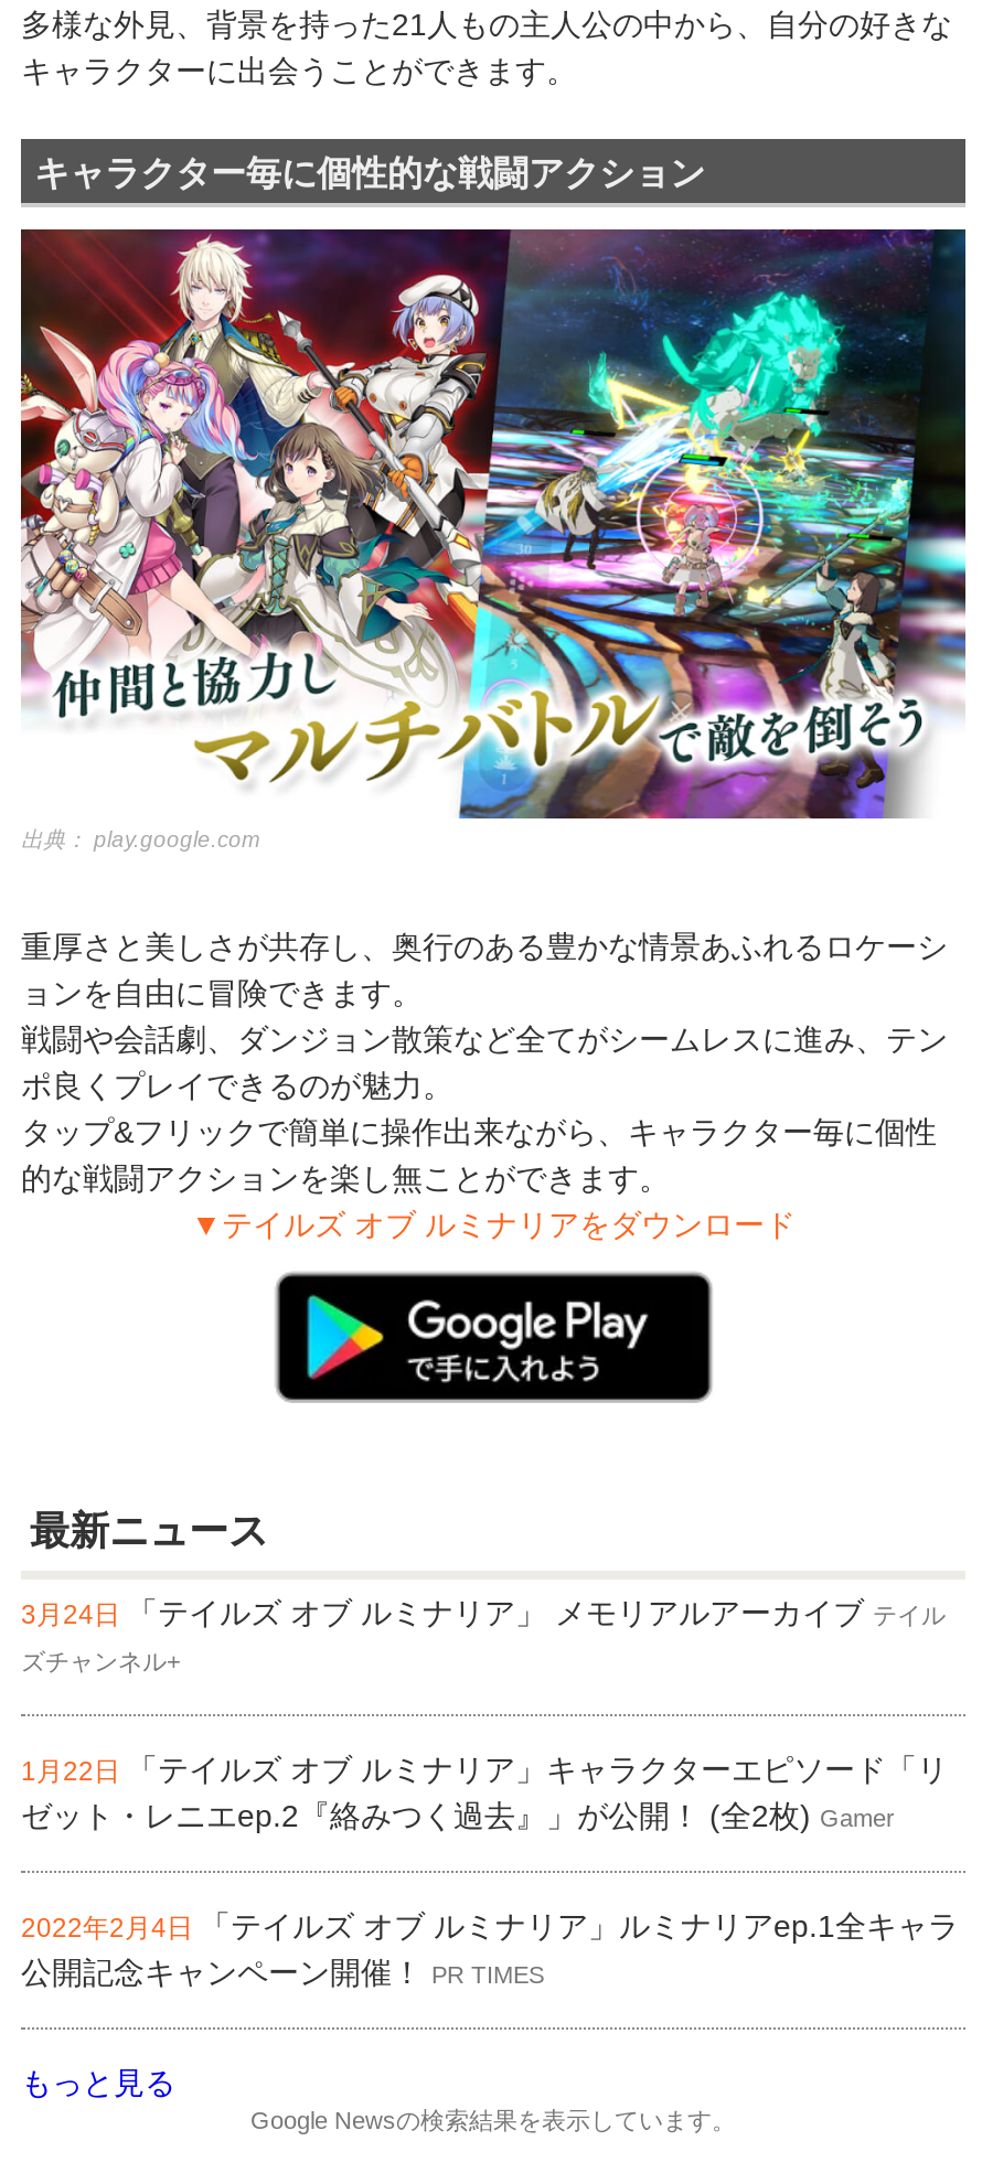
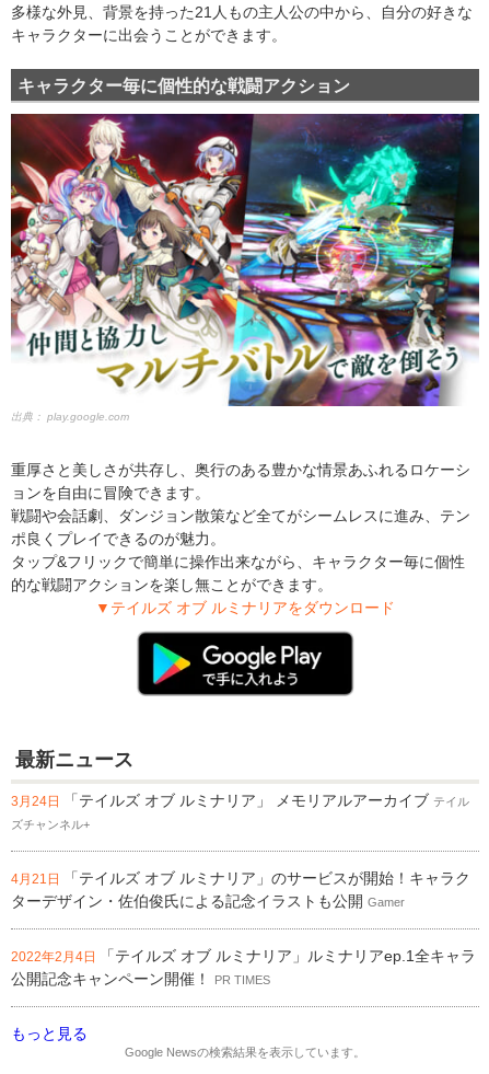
- 1月22日「テイルズ オブ ルミナリア」キャラクターエピソード「リ
- ゼット・レニエep.2『絡みつく過去』」が公開！ (全2枚) Gamer
+ 4月21日「テイルズ オブ ルミナリア」のサービスが開始！キャラク
+ ターデザイン・佐伯俊氏による記念イラストも公開Gamer
